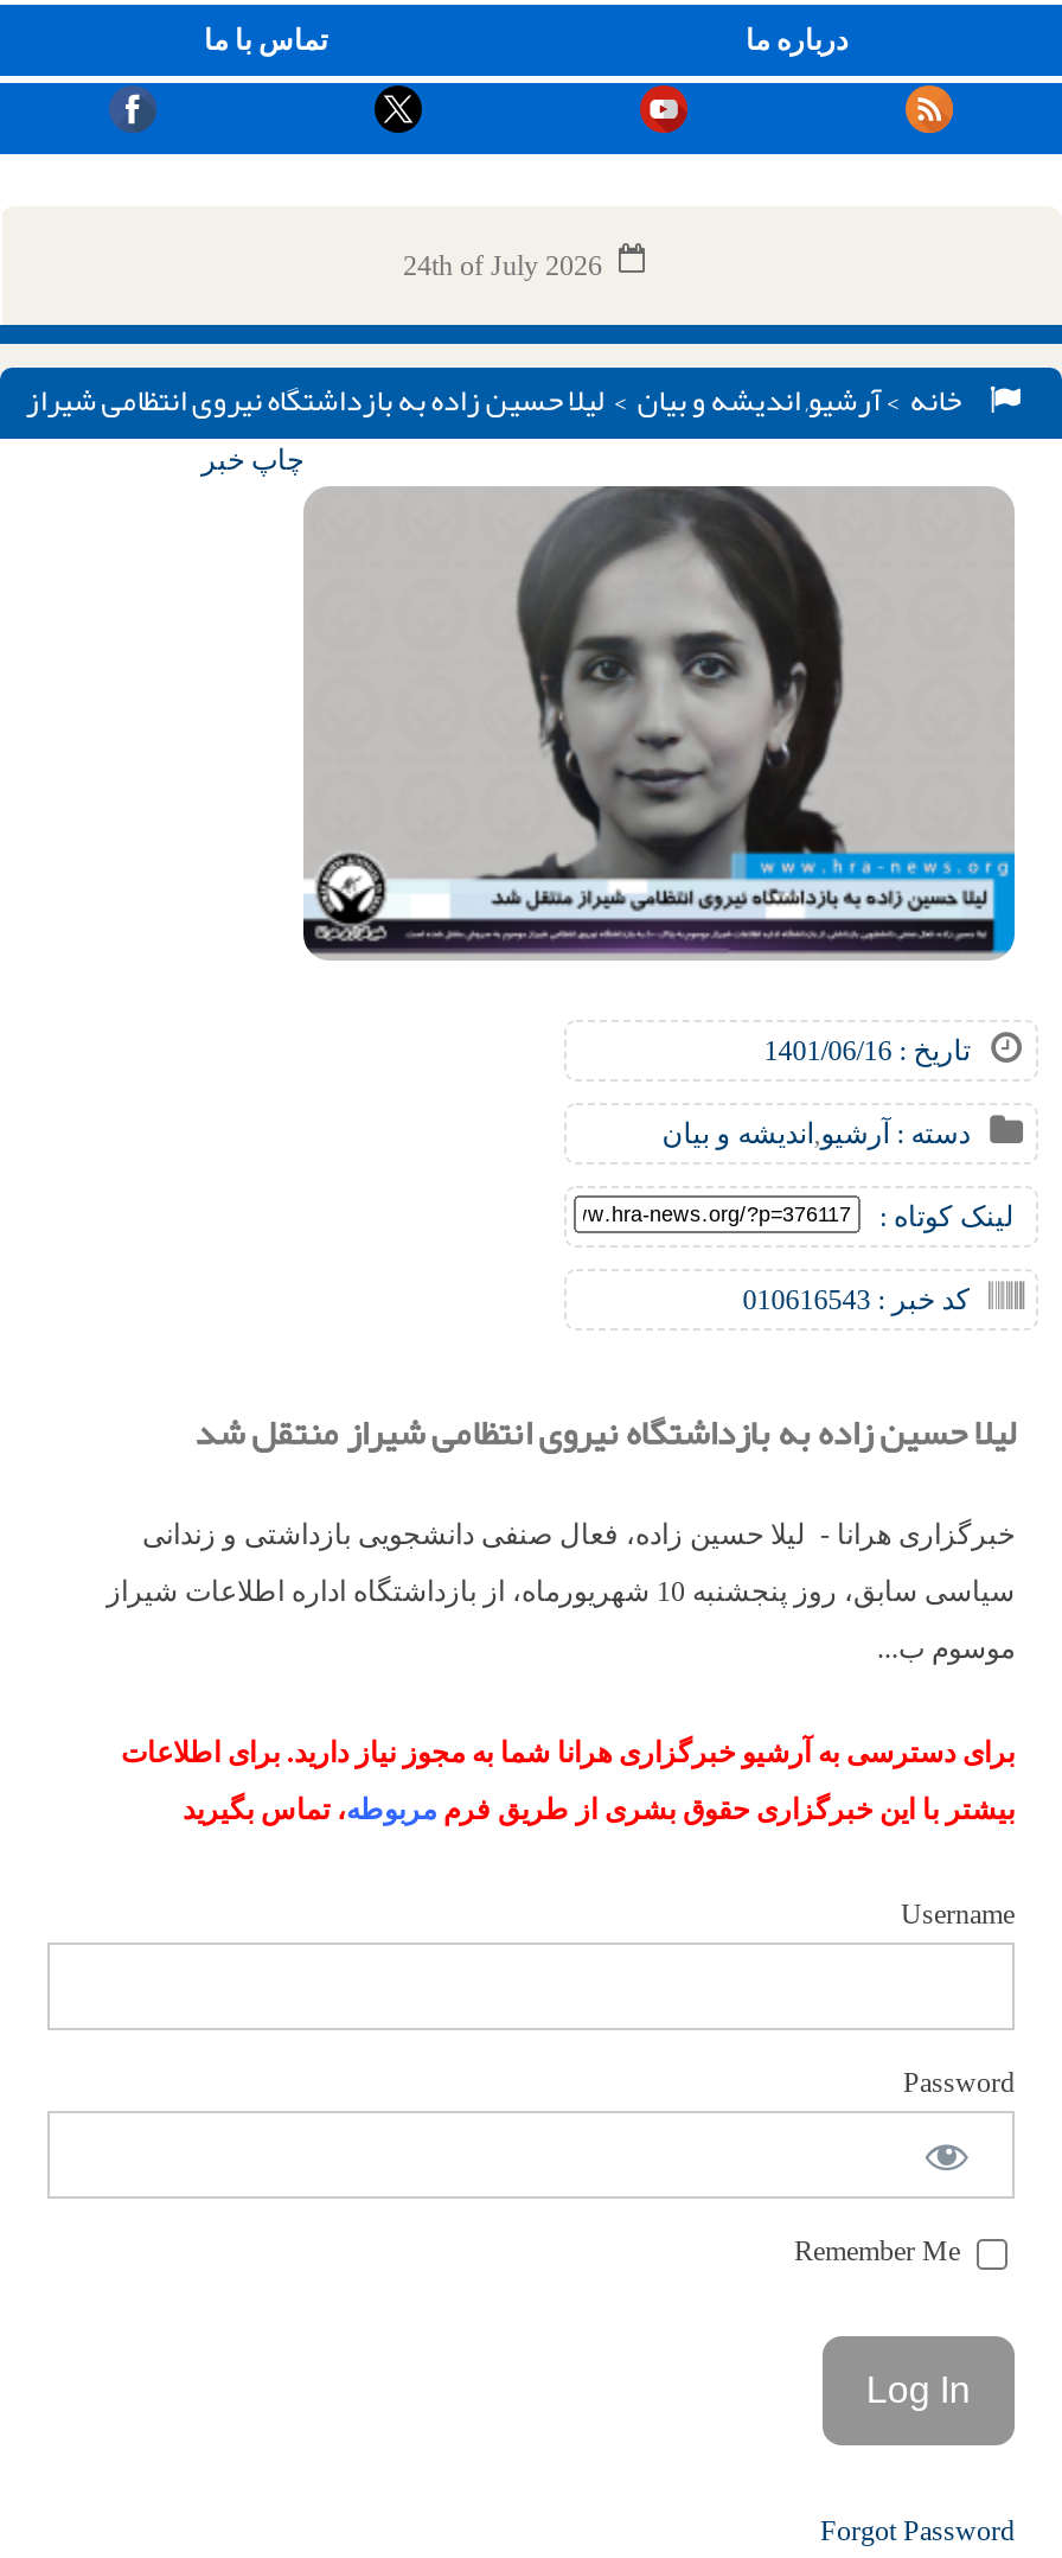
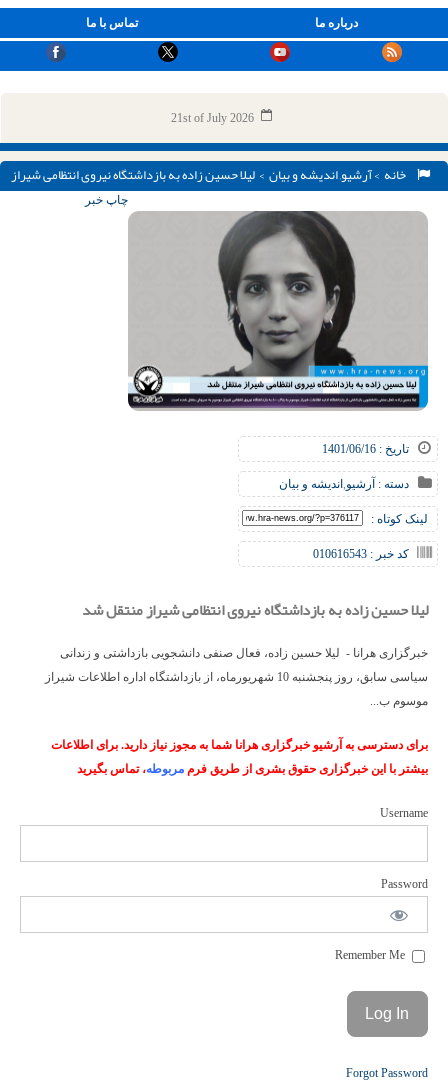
- 24th of July 2026
+ 21st of July 2026
